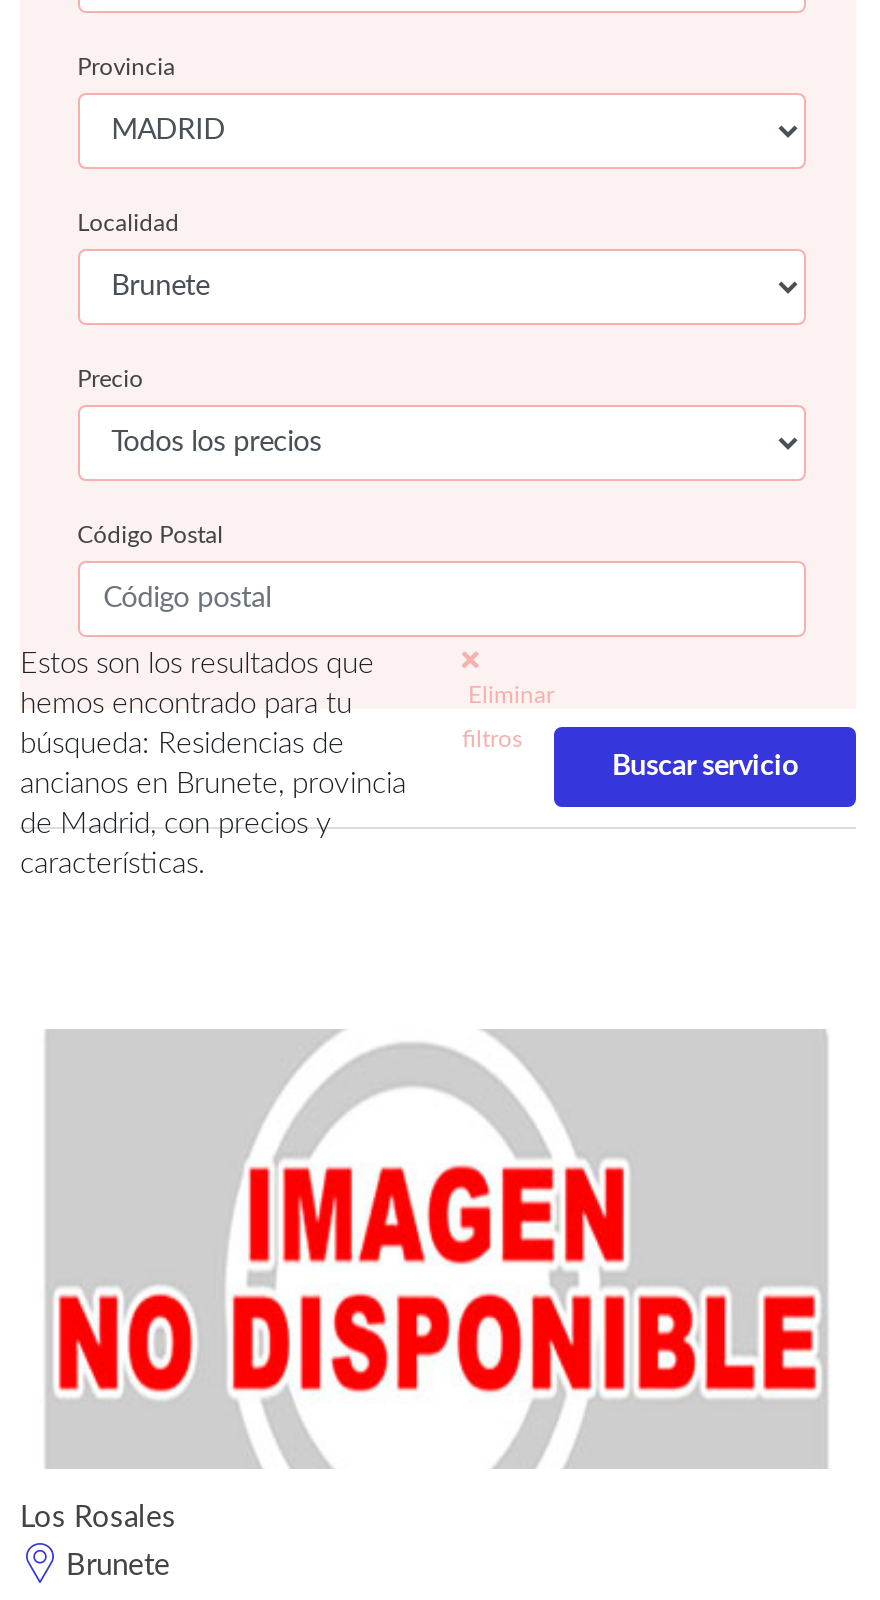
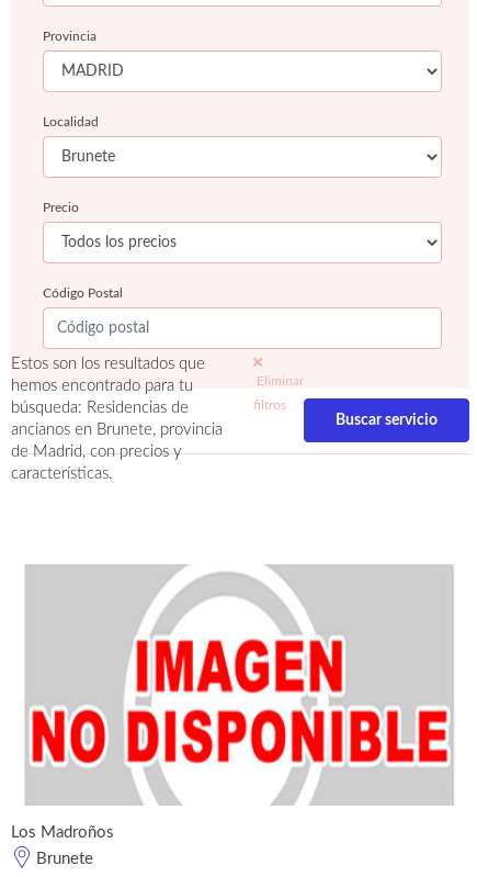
- Los Rosales
+ Los Madroños
